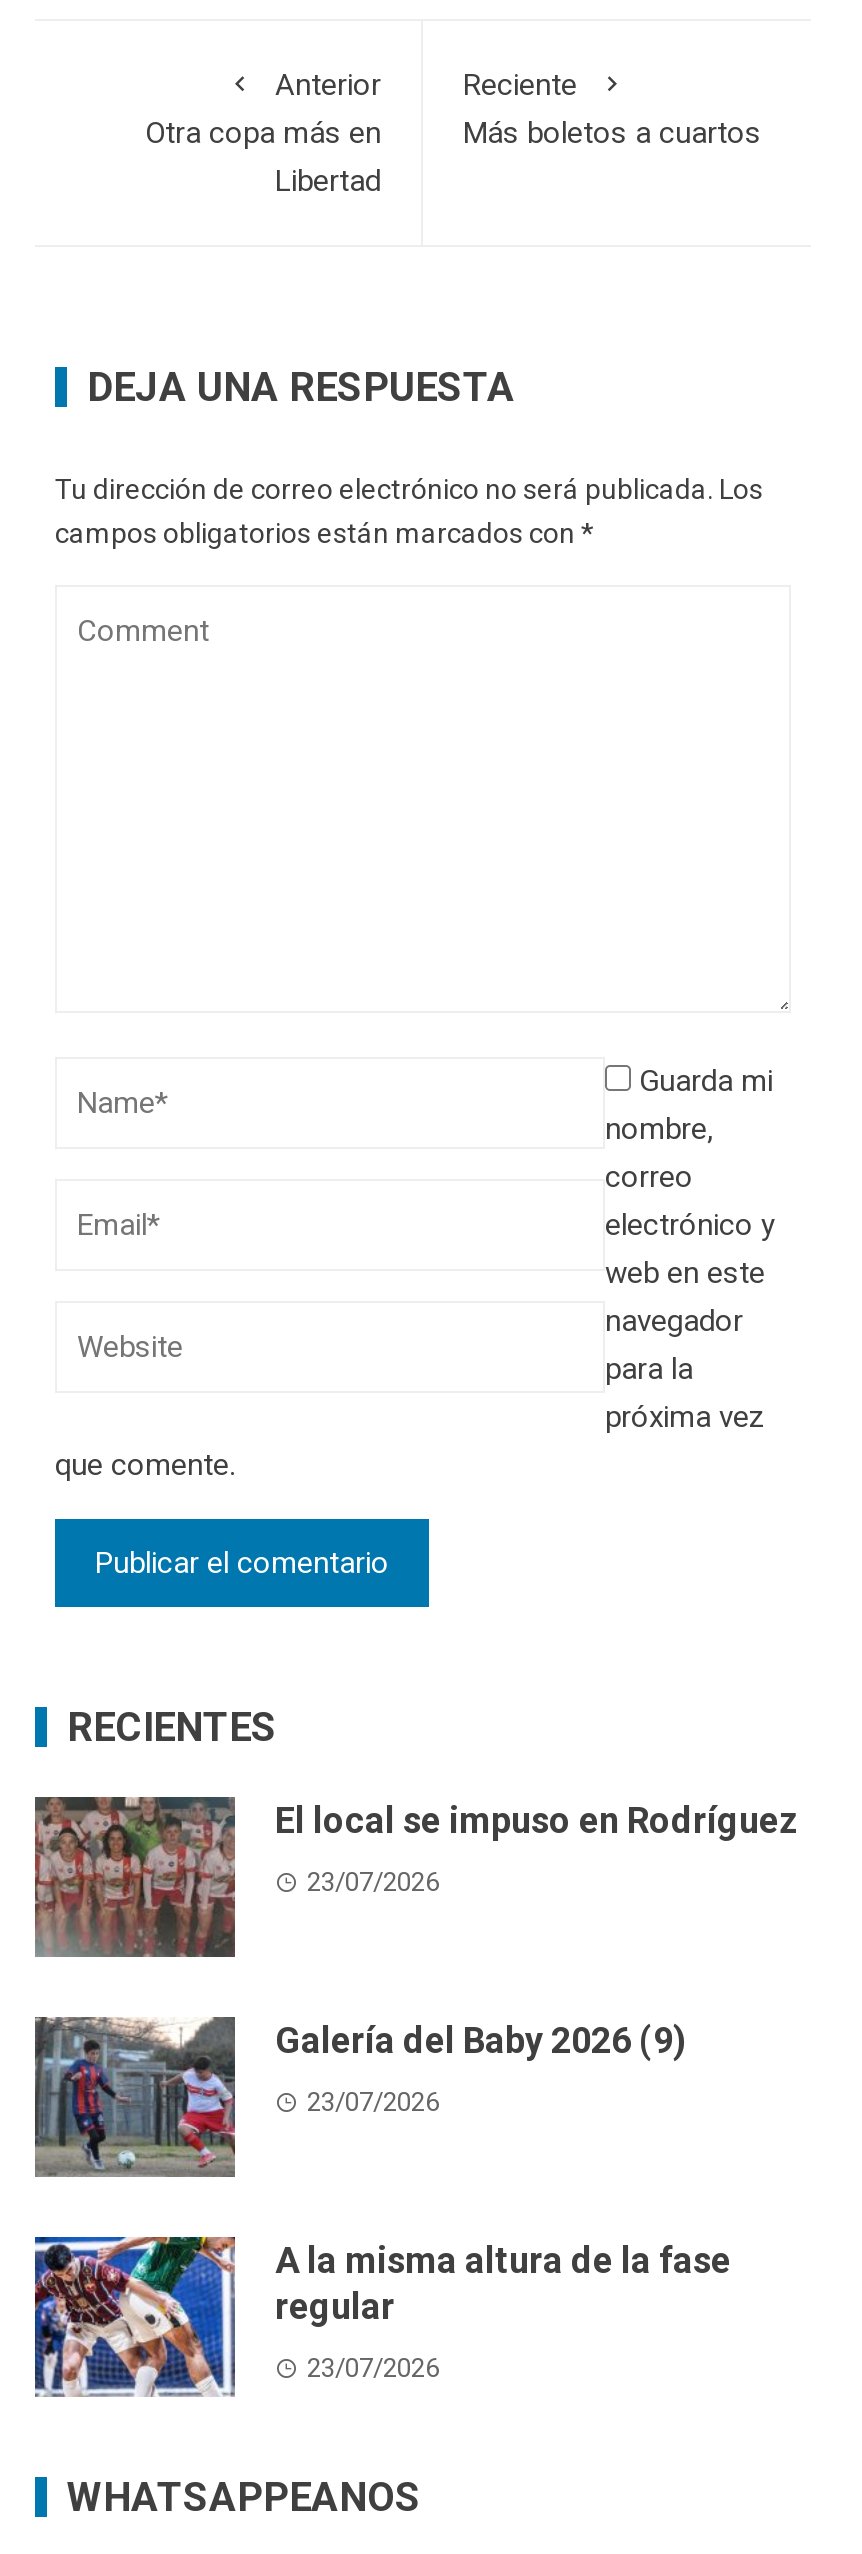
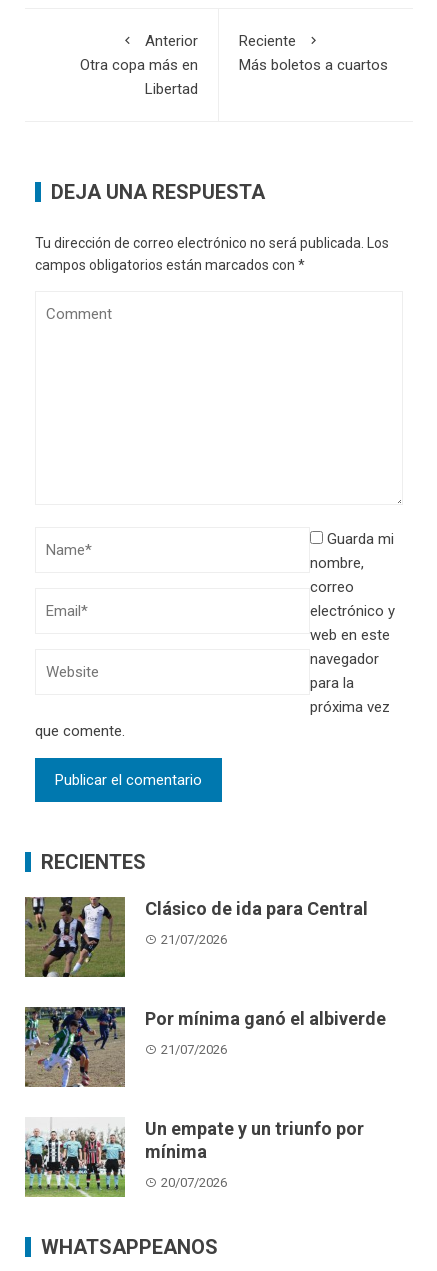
- [image]
- El local se impuso en Rodríguez
+ [image]
+ Clásico de ida para Central

- 23/07/2026
+ 21/07/2026

- [image]
- Galería del Baby 2026 (9)
+ [image]
+ Por mínima ganó el albiverde

- 23/07/2026
+ 21/07/2026

- [image]
- A la misma altura de la fase
- regular
+ [image]
+ Un empate y un triunfo por
+ mínima

- 23/07/2026
+ 20/07/2026
